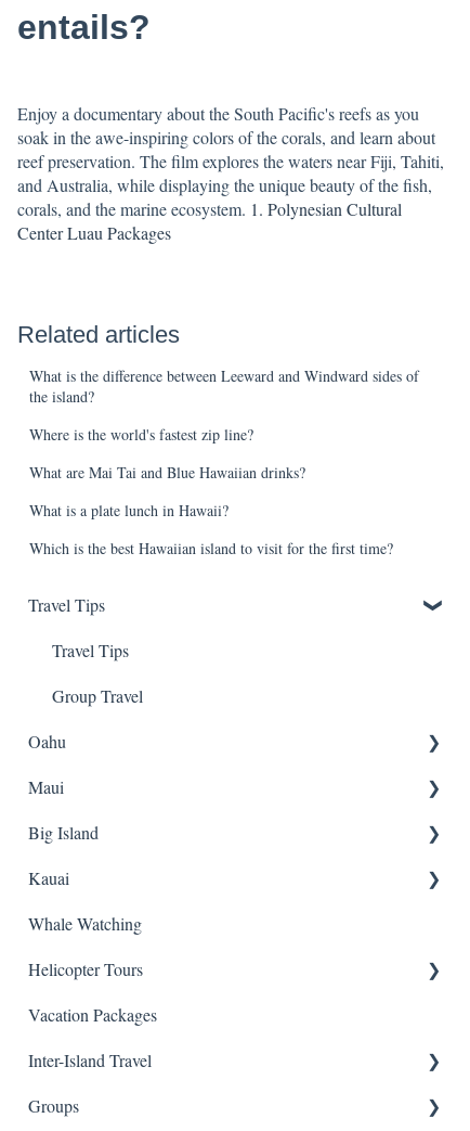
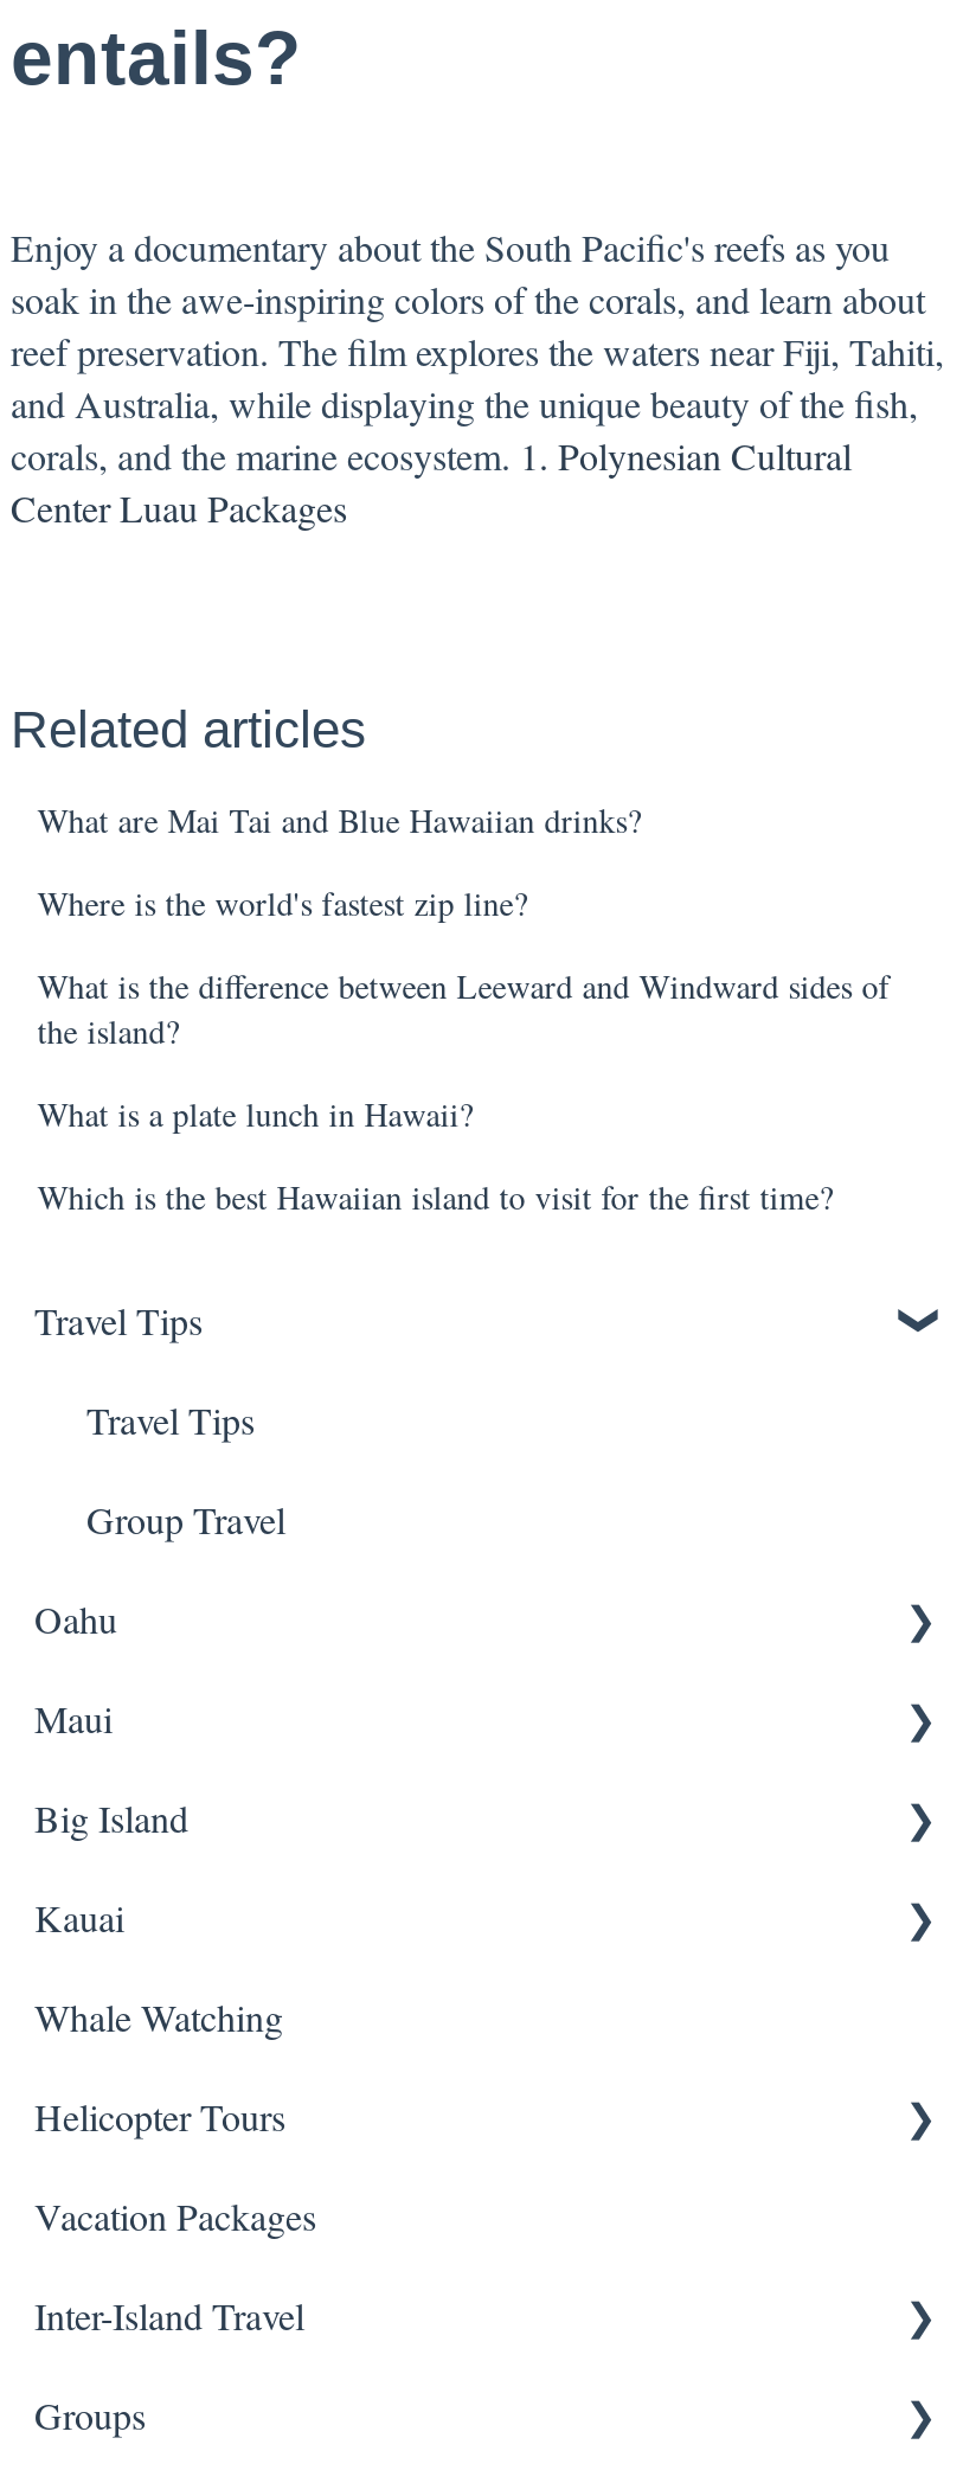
moved down: What is the difference between Leeward and Windward sides of | the island?

moved up: Where is the world's fastest zip line? | What are Mai Tai and Blue Hawaiian drinks?
